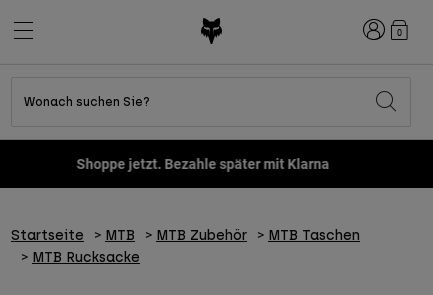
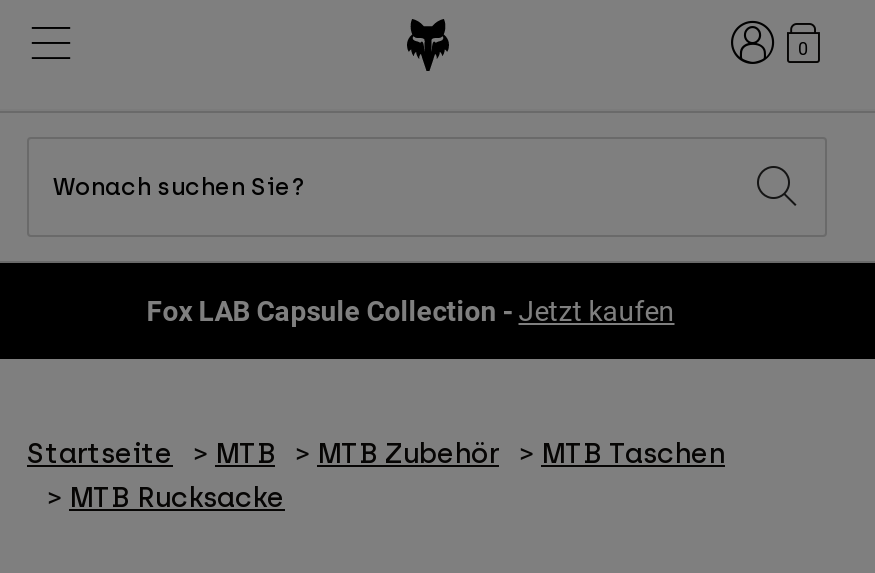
- Shoppe jetzt. Bezahle später mit Klarna
+ Fox LAB Capsule Collection - Jetzt kaufen
